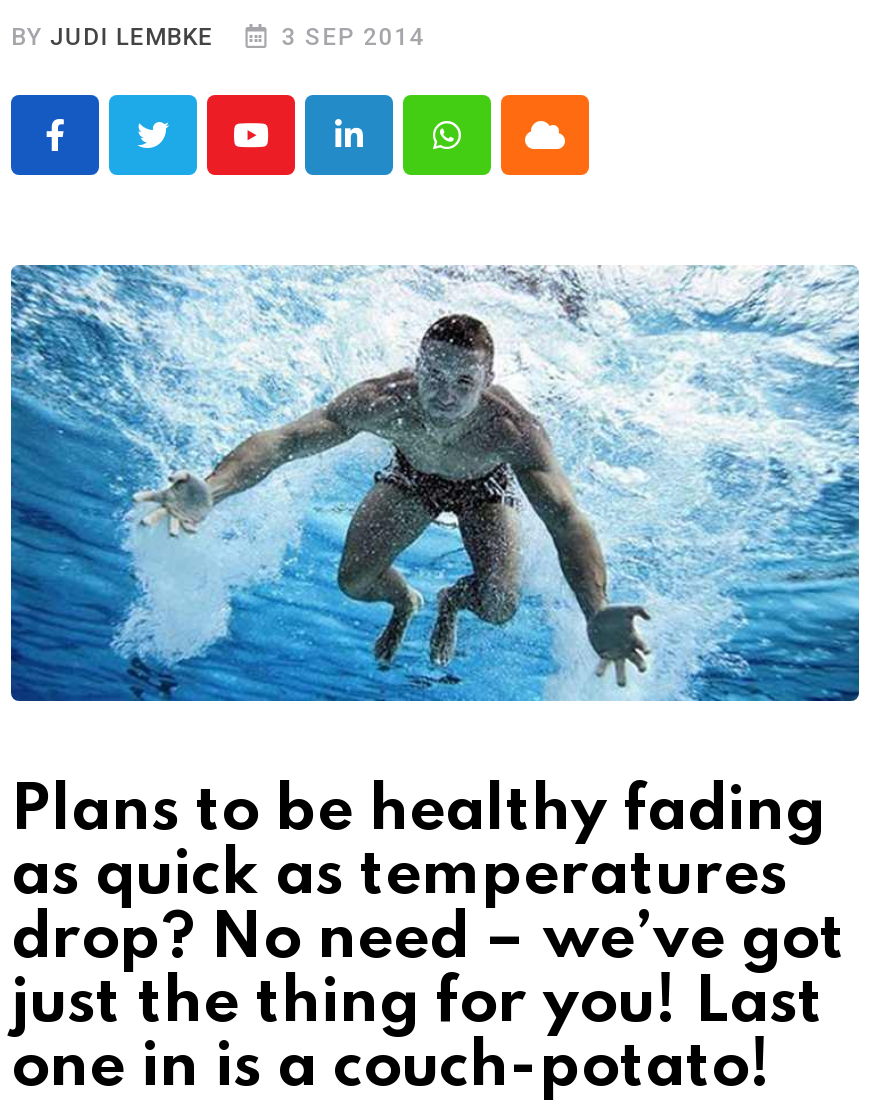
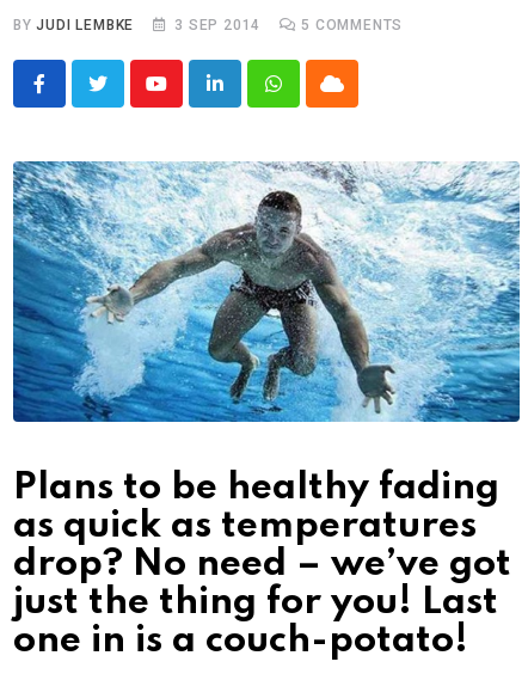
+ 5 COMMENTS
